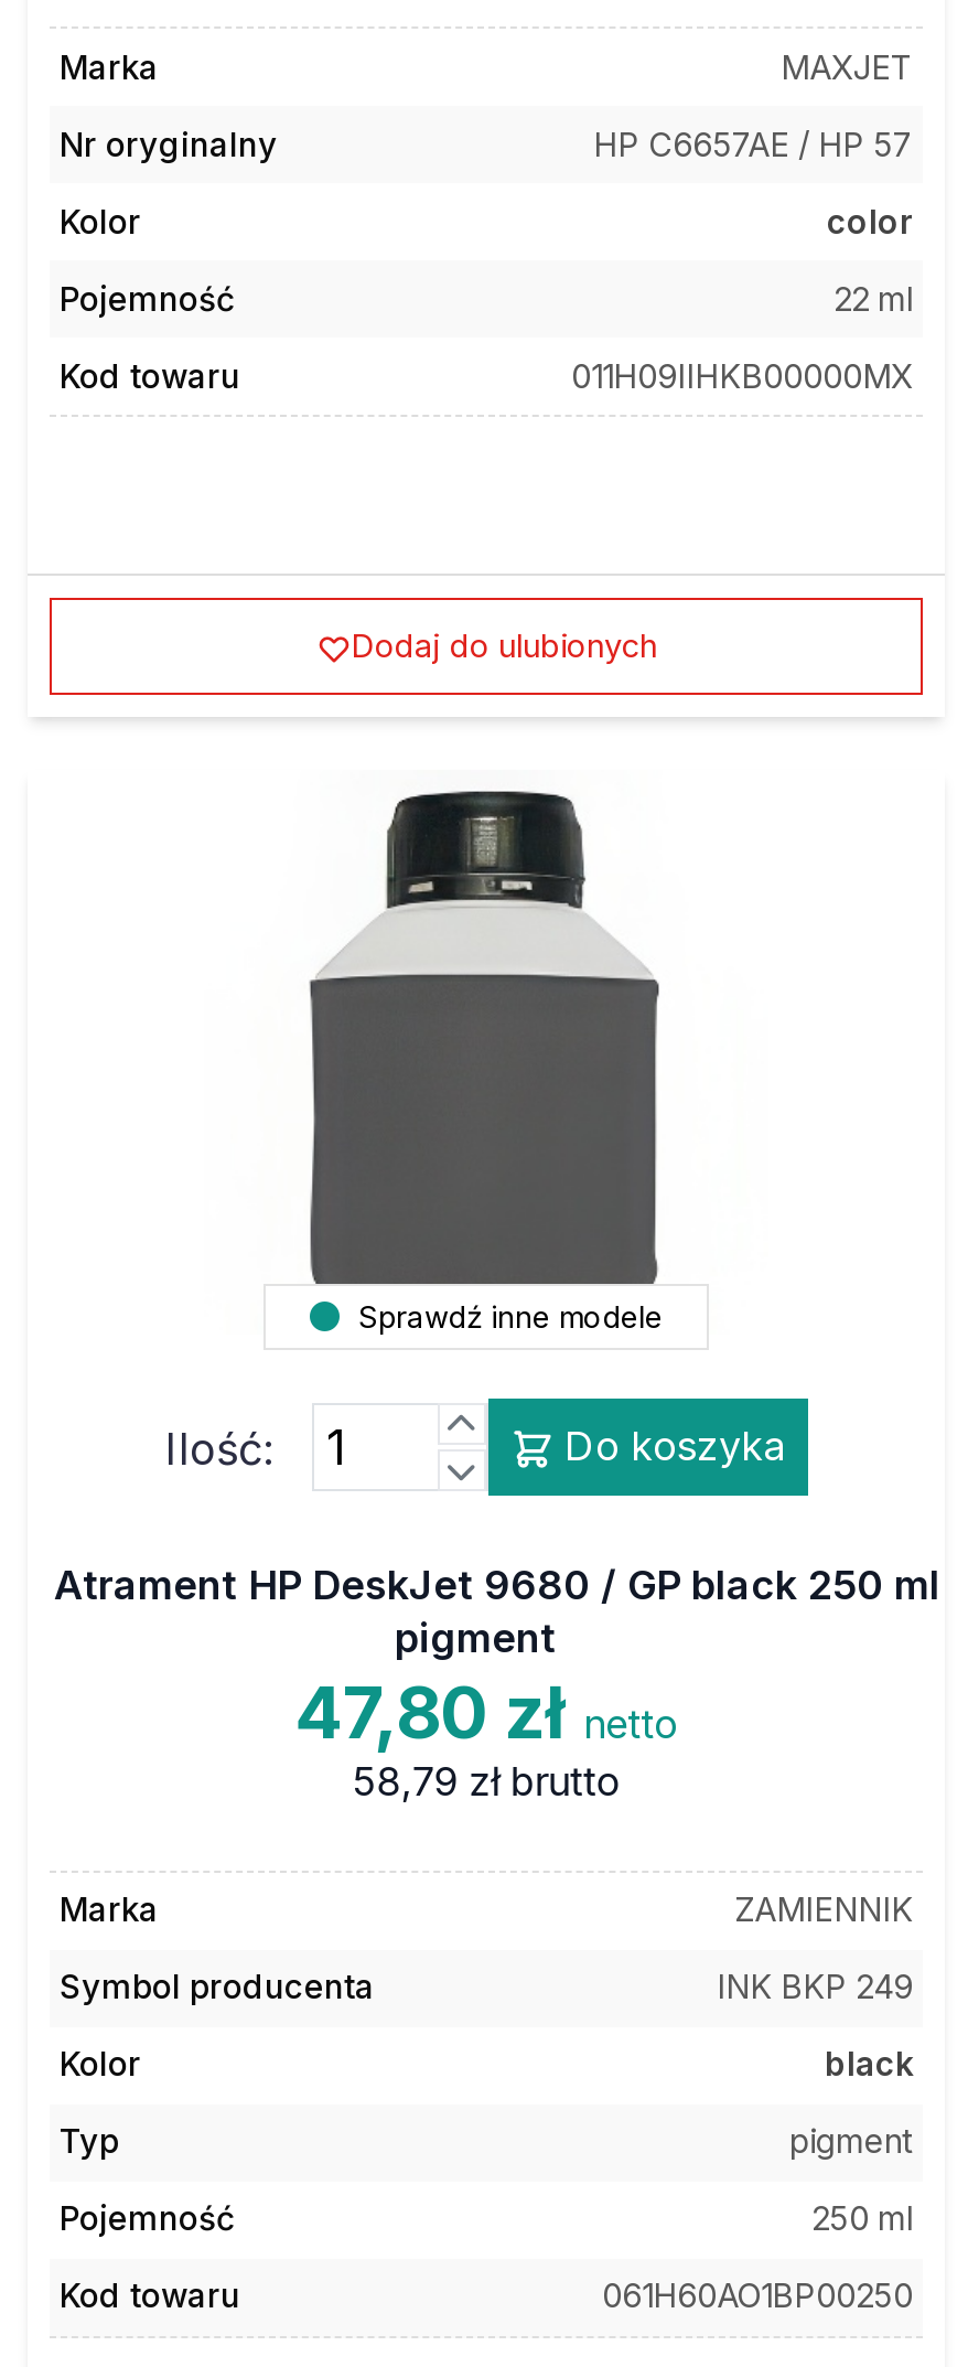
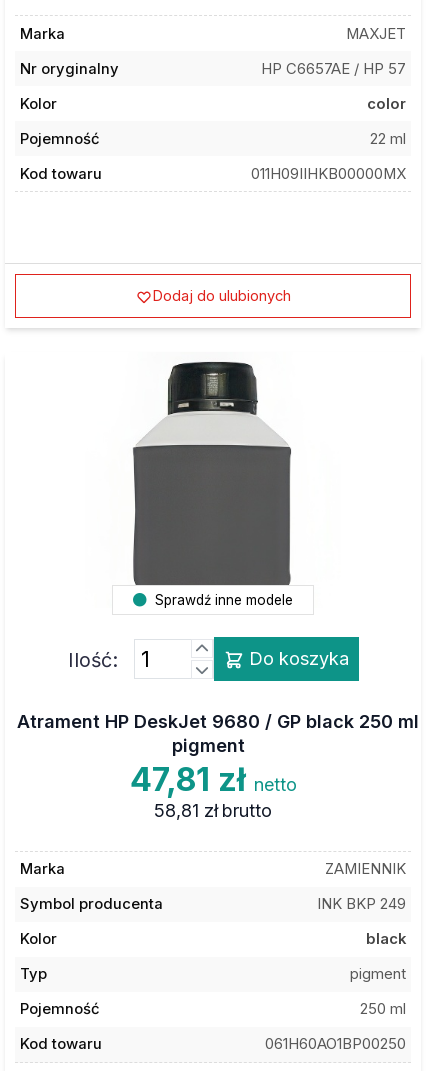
- 47,80 zł netto
+ 47,81 zł netto

- 58,79 zł brutto
+ 58,81 zł brutto
